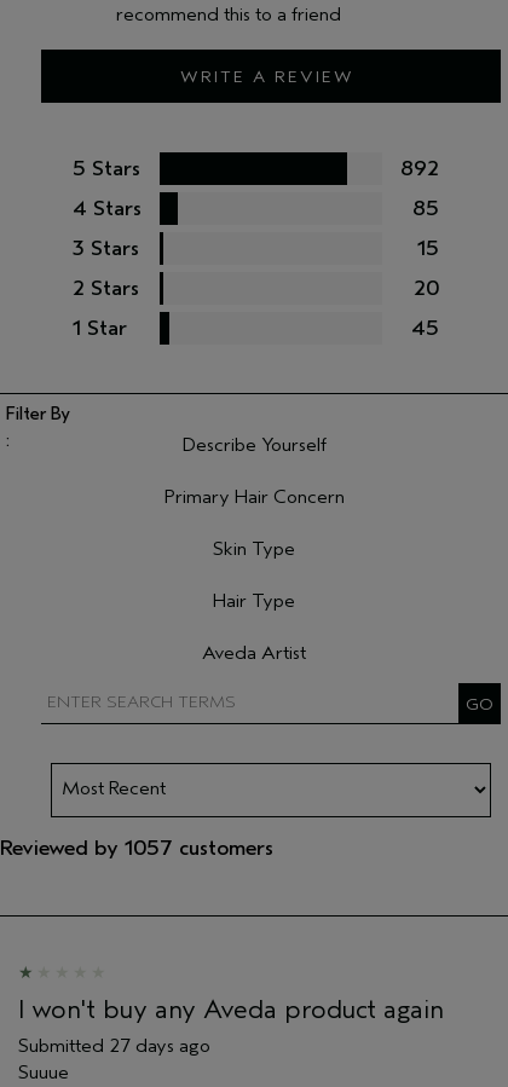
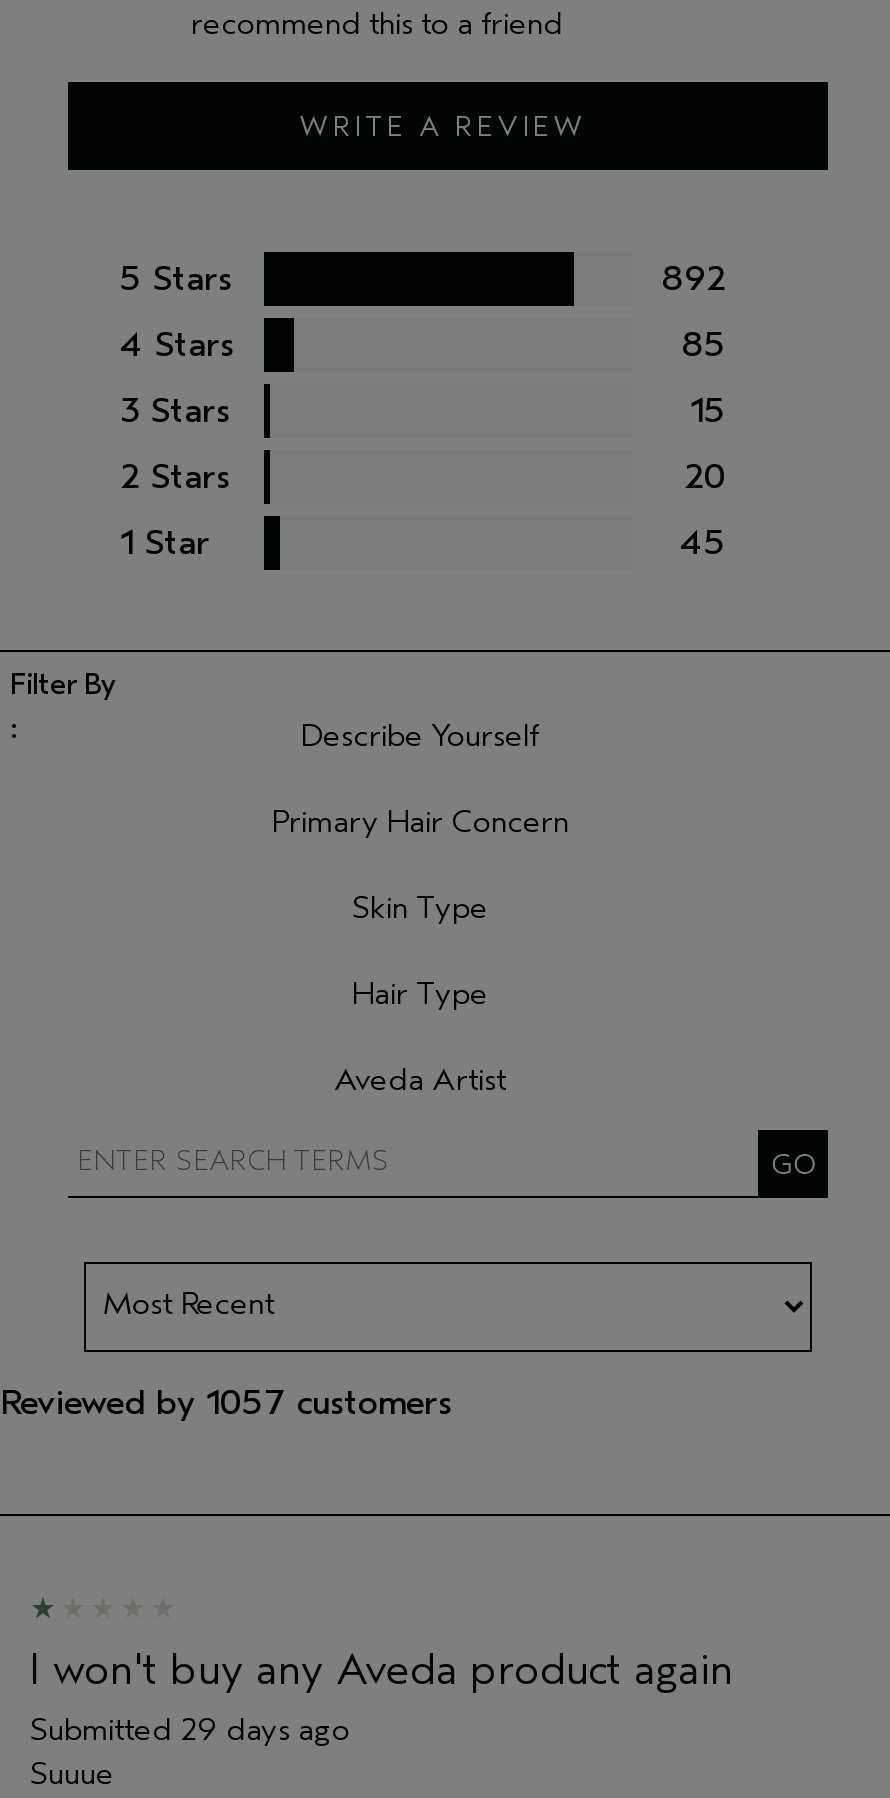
- Submitted 27 days ago
+ Submitted 29 days ago
